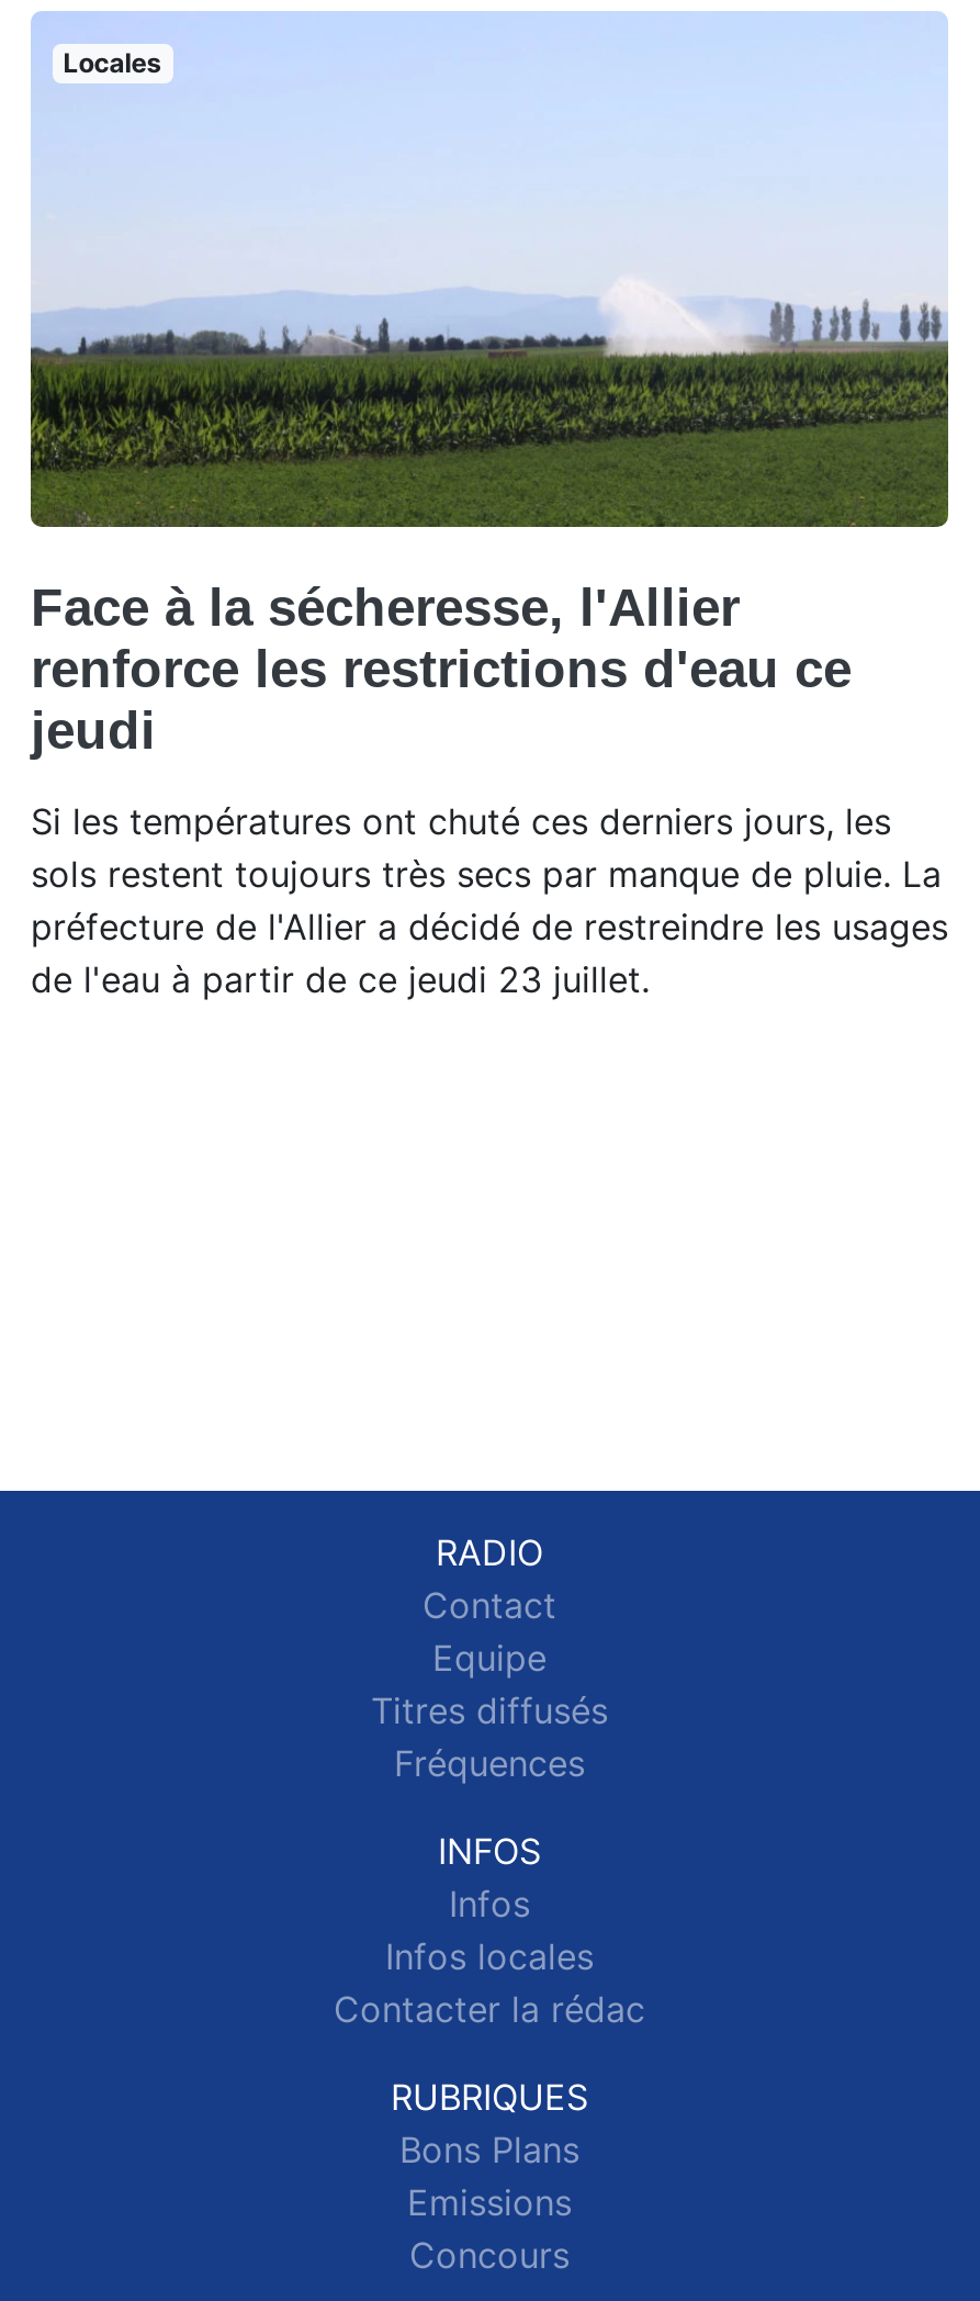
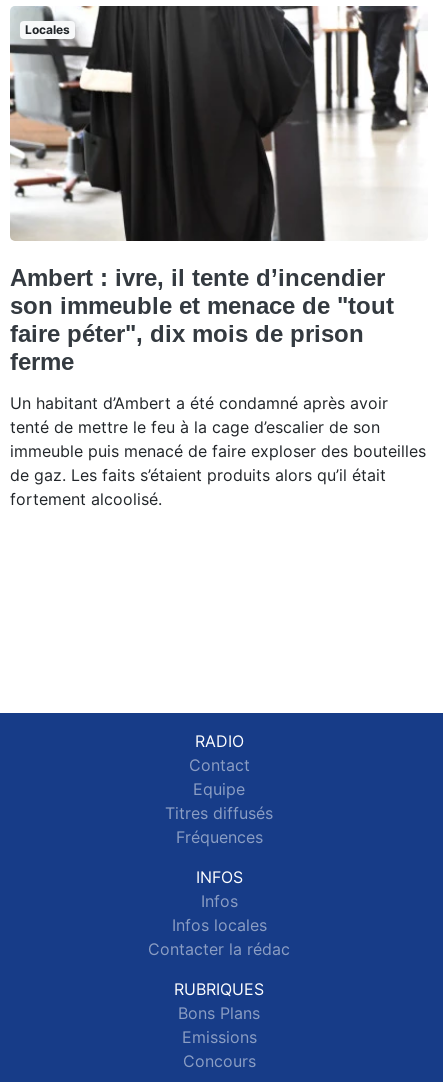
- [image]
- Face à la sécheresse, l'Allier
- renforce les restrictions d'eau ce
- jeudi
+ [image]
+ Ambert : ivre, il tente d’incendier
+ son immeuble et menace de "tout
+ faire péter", dix mois de prison
+ ferme

- Si les températures ont chuté ces derniers jours, les
- sols restent toujours très secs par manque de pluie. La
- préfecture de l'Allier a décidé de restreindre les usages
- de l'eau à partir de ce jeudi 23 juillet.
+ Un habitant d’Ambert a été condamné après avoir
+ tenté de mettre le feu à la cage d’escalier de son
+ immeuble puis menacé de faire exploser des bouteilles
+ de gaz. Les faits s’étaient produits alors qu’il était
+ fortement alcoolisé.
